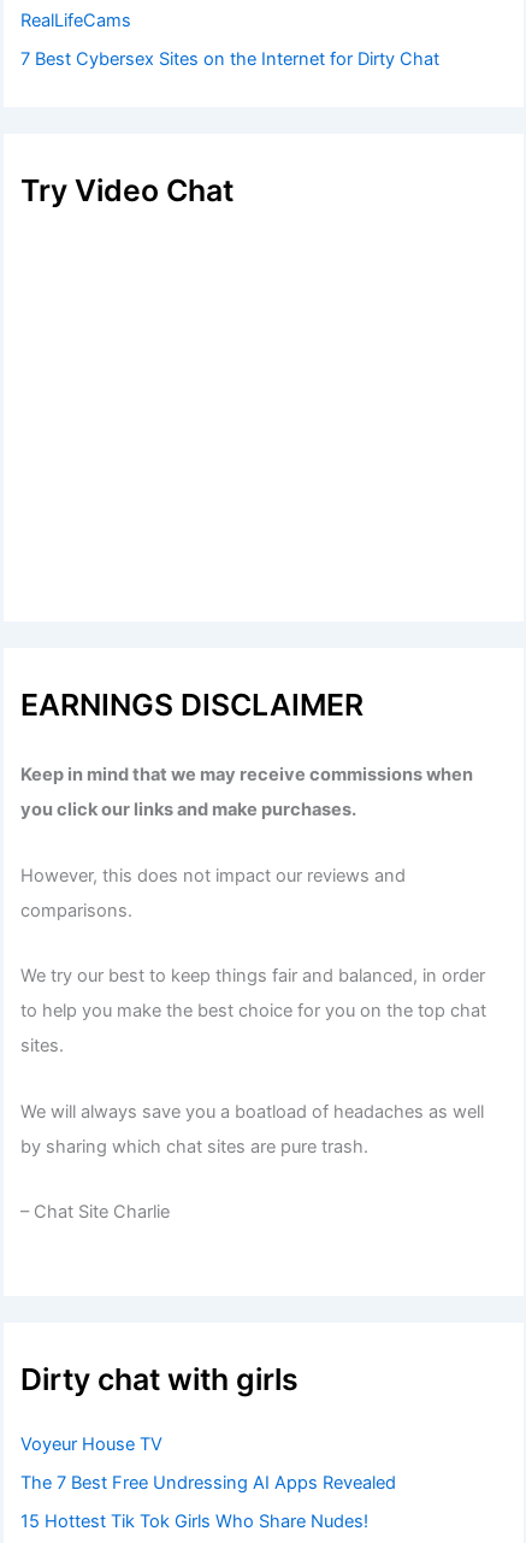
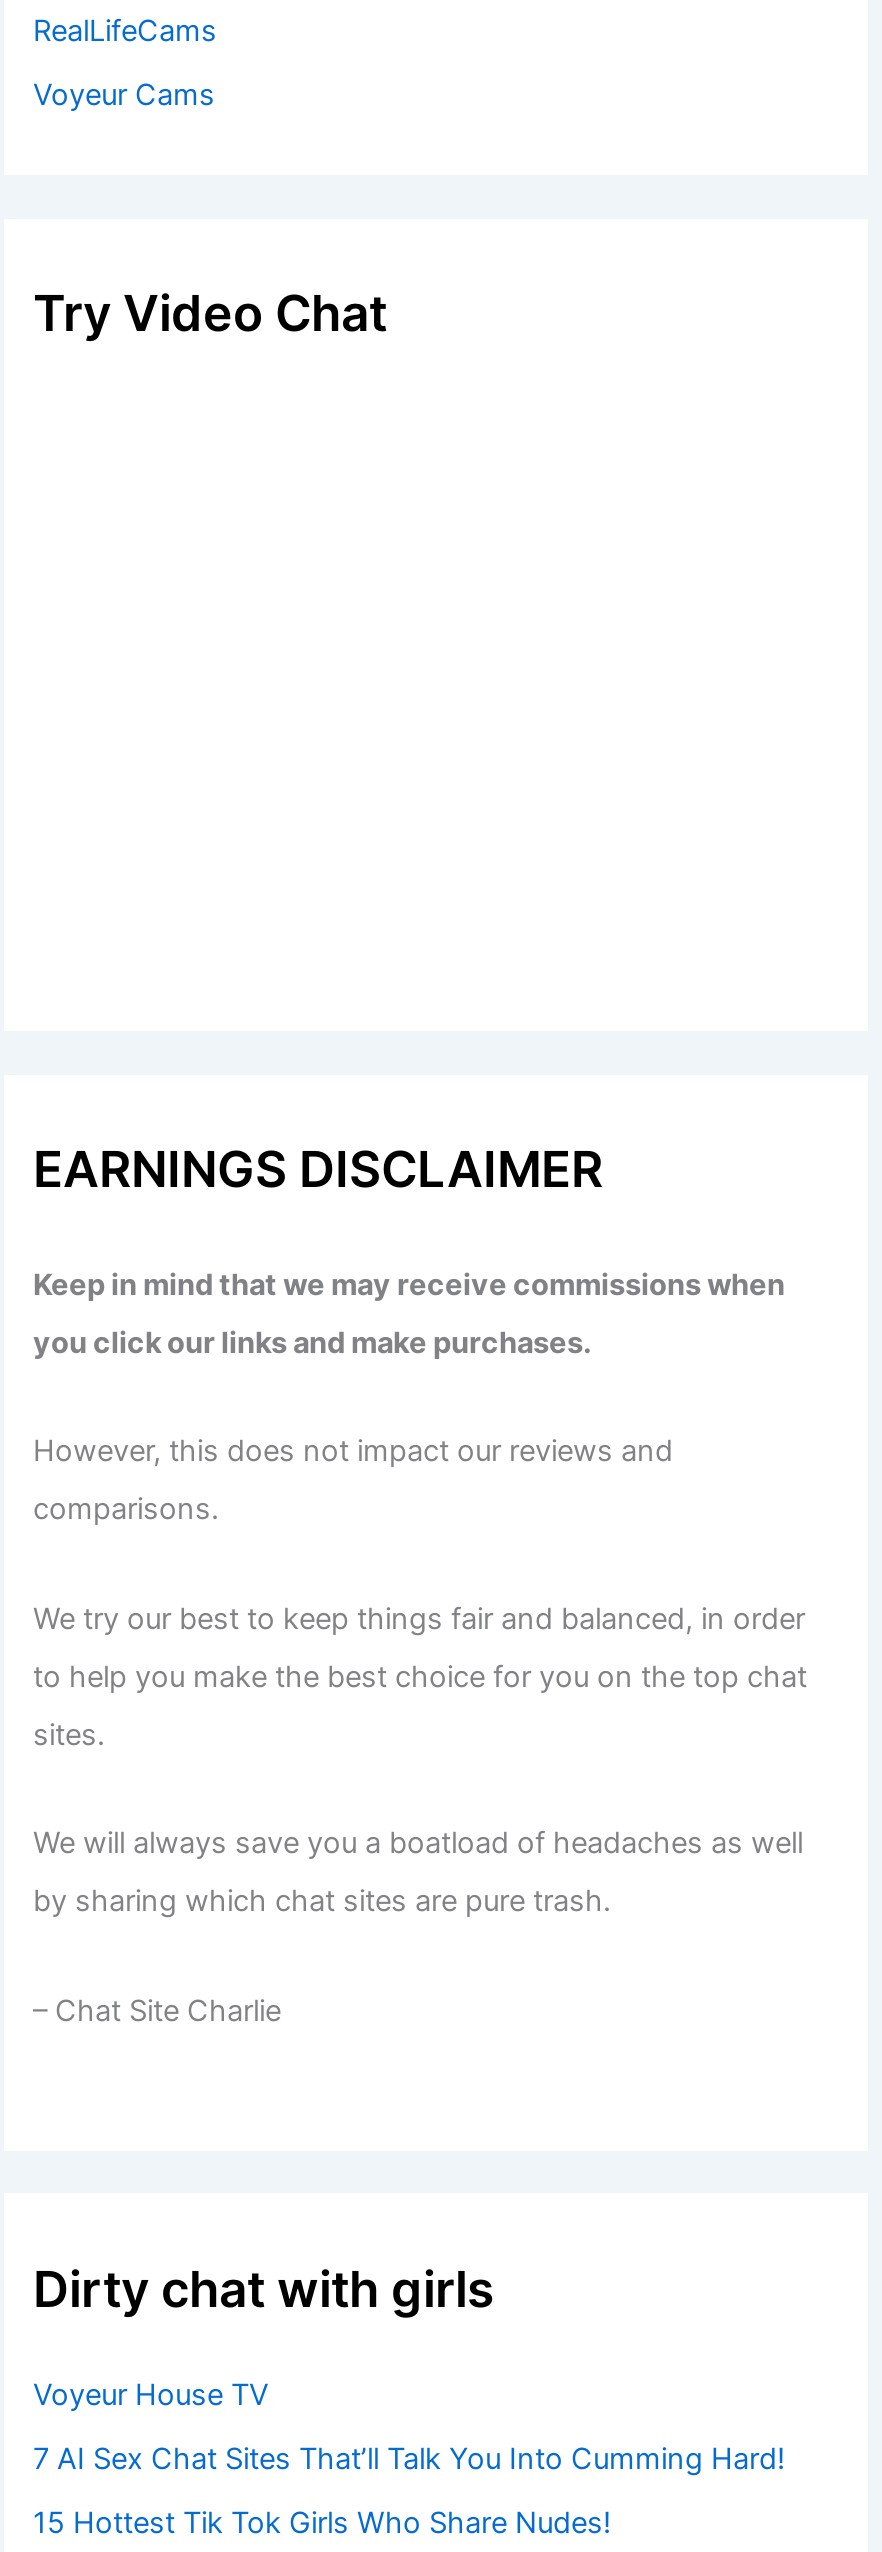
- 7 Best Cybersex Sites on the Internet for Dirty Chat
+ Voyeur Cams

- The 7 Best Free Undressing AI Apps Revealed
+ 7 AI Sex Chat Sites That’ll Talk You Into Cumming Hard!
